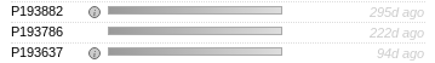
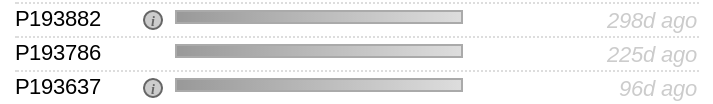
- 295d ago
+ 298d ago

- 222d ago
+ 225d ago

- 94d ago
+ 96d ago
